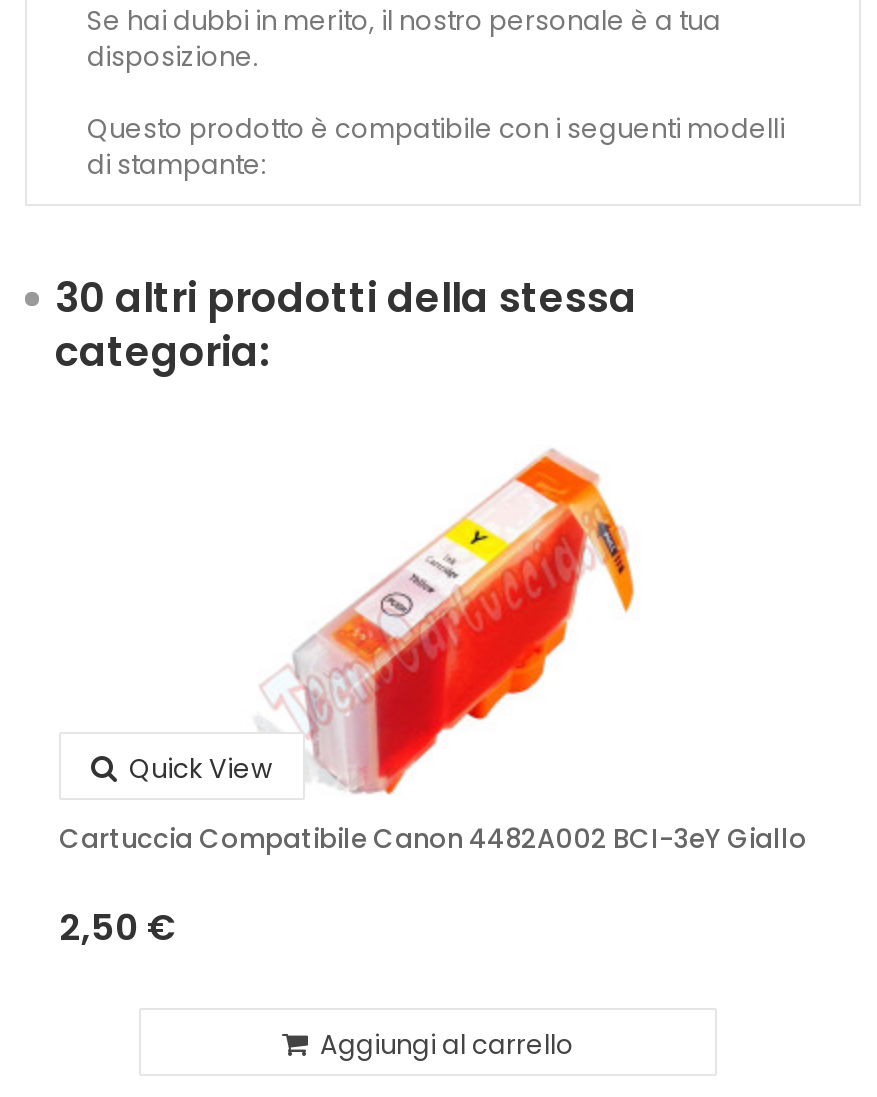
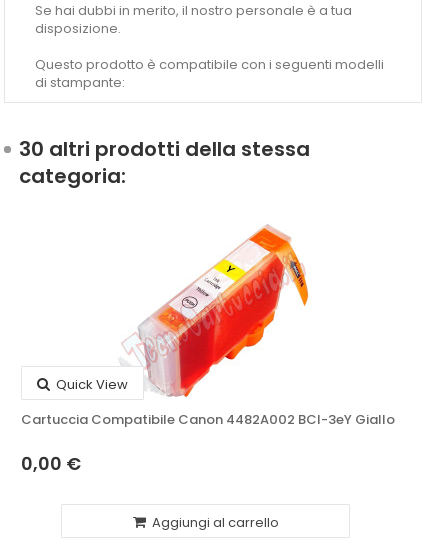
- 2,50 €
+ 0,00 €
